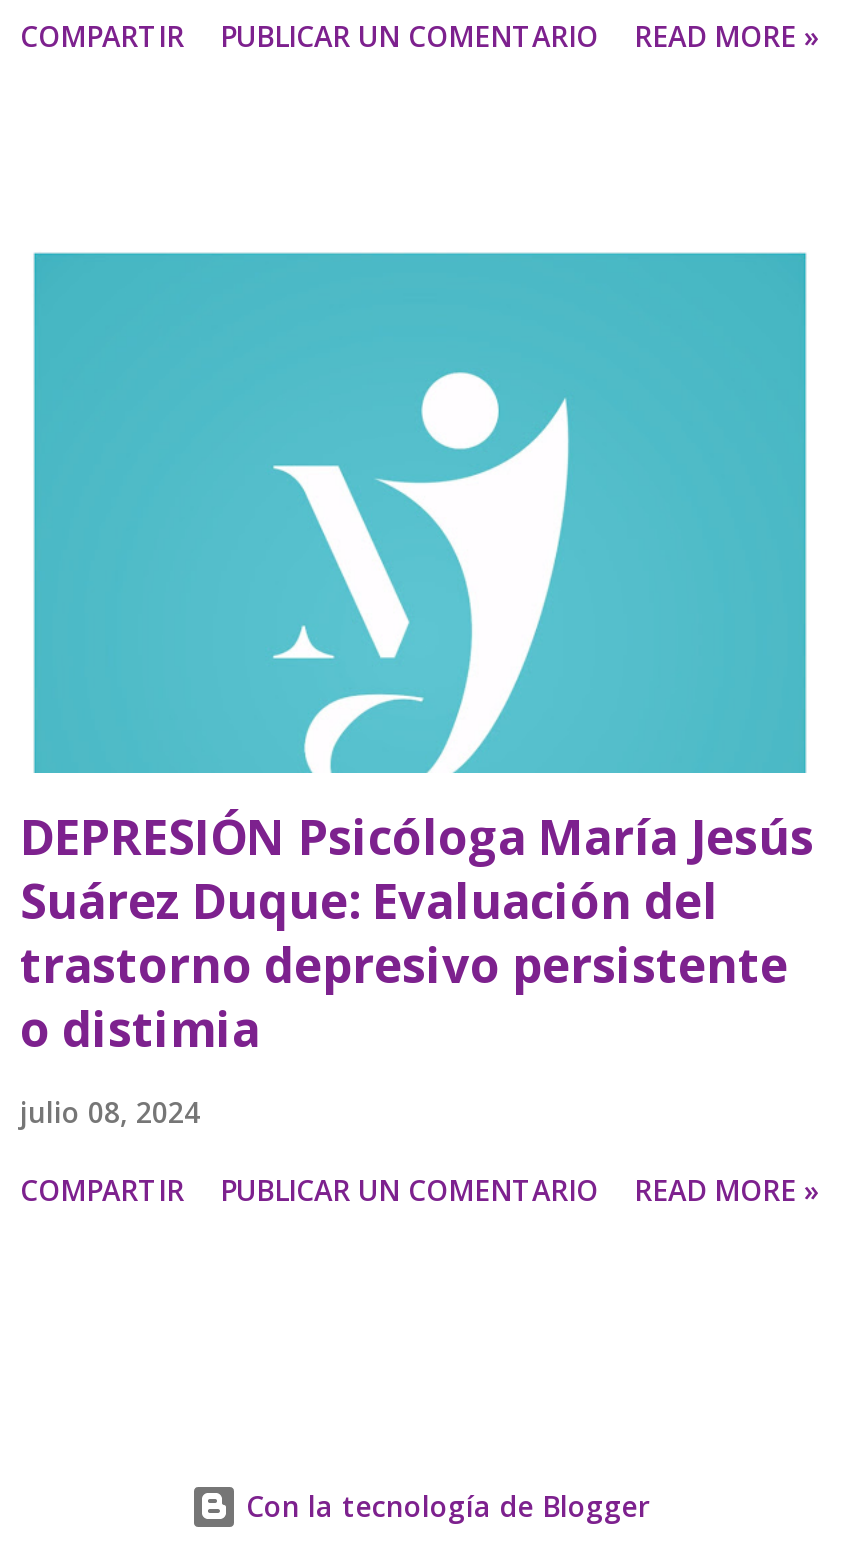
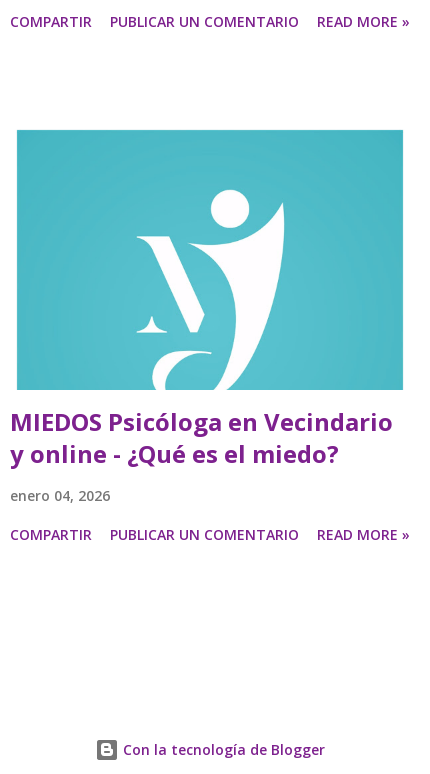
- DEPRESIÓN Psicóloga María Jesús
- Suárez Duque: Evaluación del
- trastorno depresivo persistente
- o distimia
+ MIEDOS Psicóloga en Vecindario
+ y online - ¿Qué es el miedo?

- julio 08, 2024
+ enero 04, 2026

moved up: COMPARTIR | PUBLICAR UN COMENTARIO | READ MORE »
